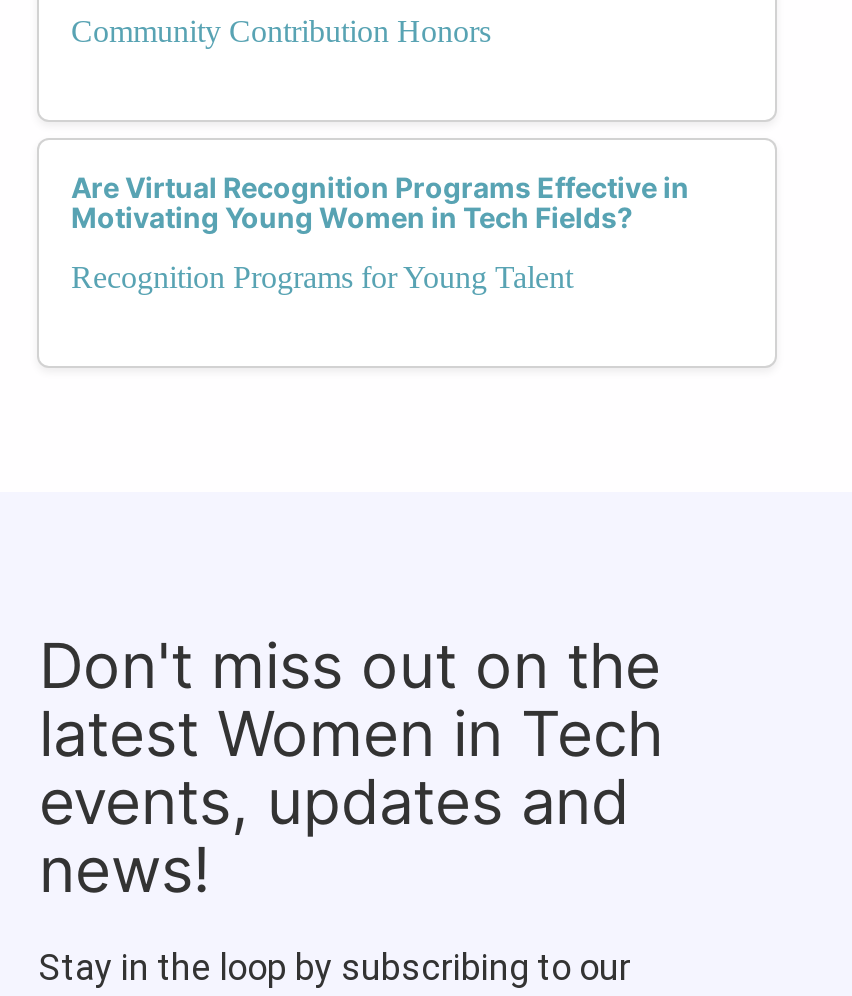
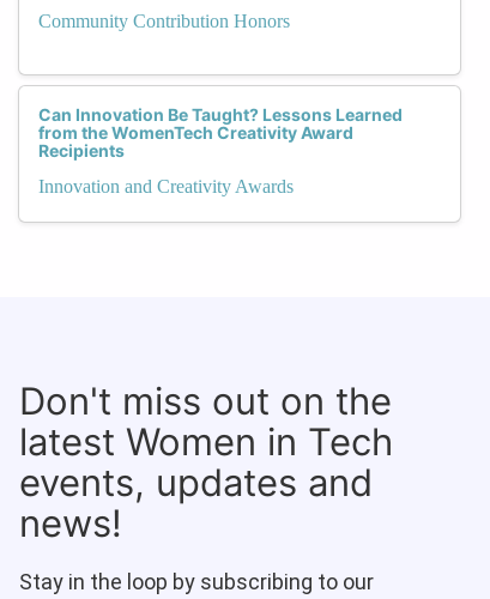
- Are Virtual Recognition Programs Effective in
- Motivating Young Women in Tech Fields?
+ Can Innovation Be Taught? Lessons Learned
+ from the WomenTech Creativity Award
+ Recipients

- Recognition Programs for Young Talent
+ Innovation and Creativity Awards
